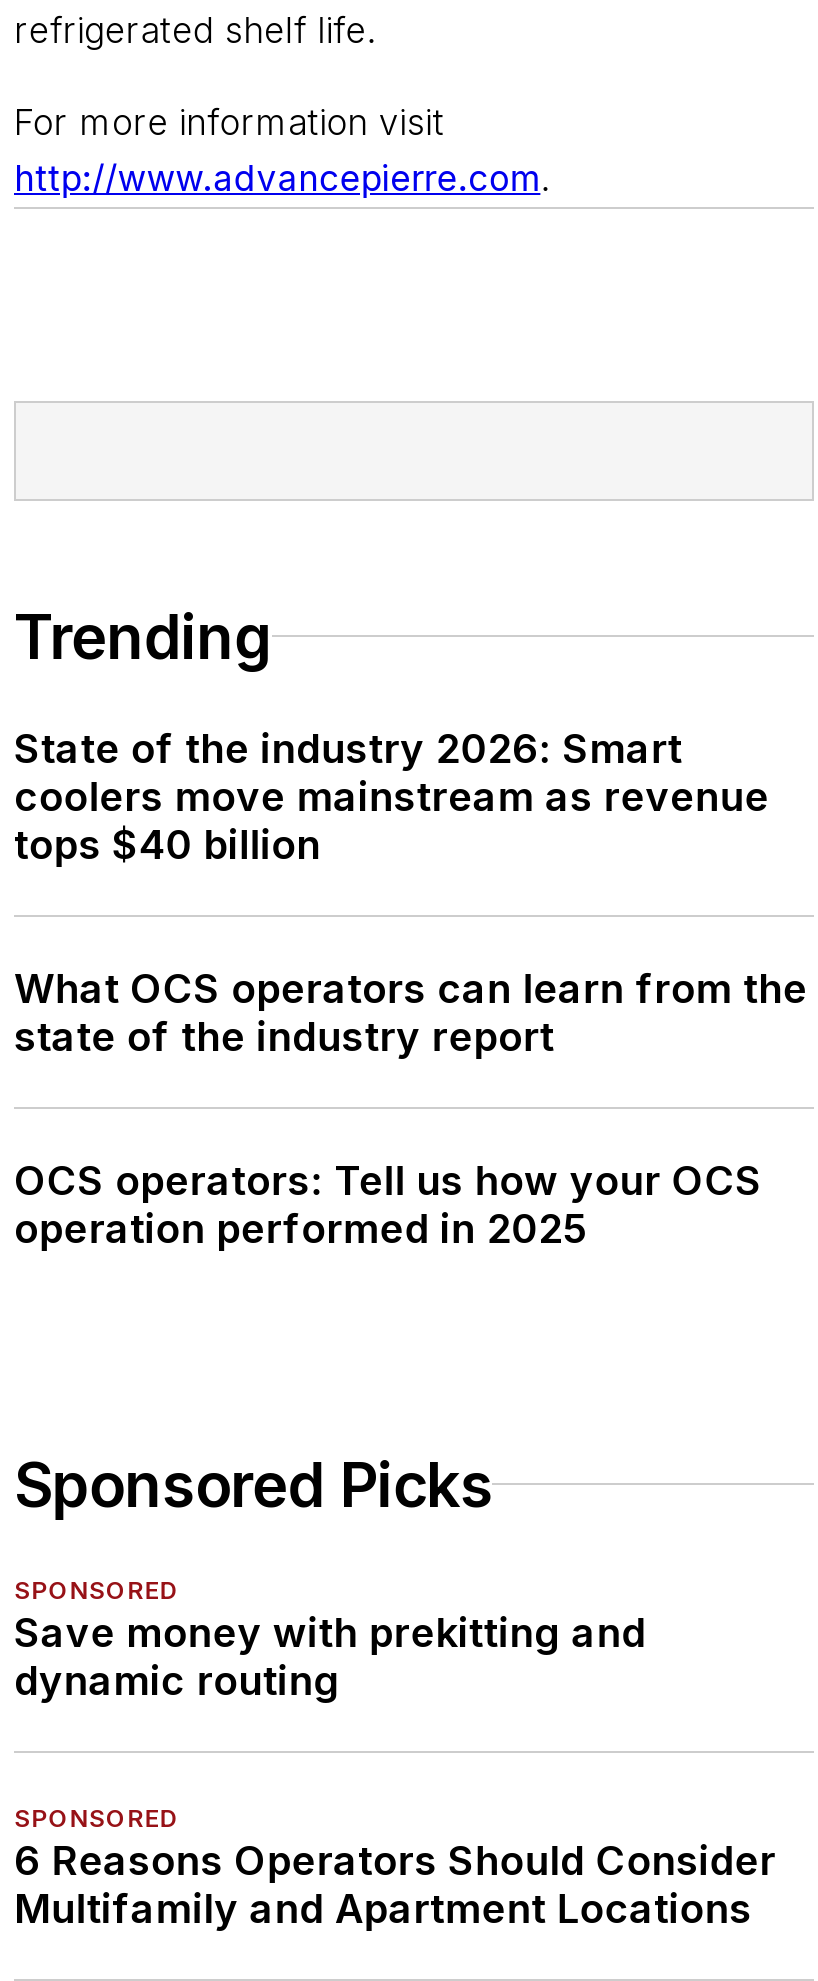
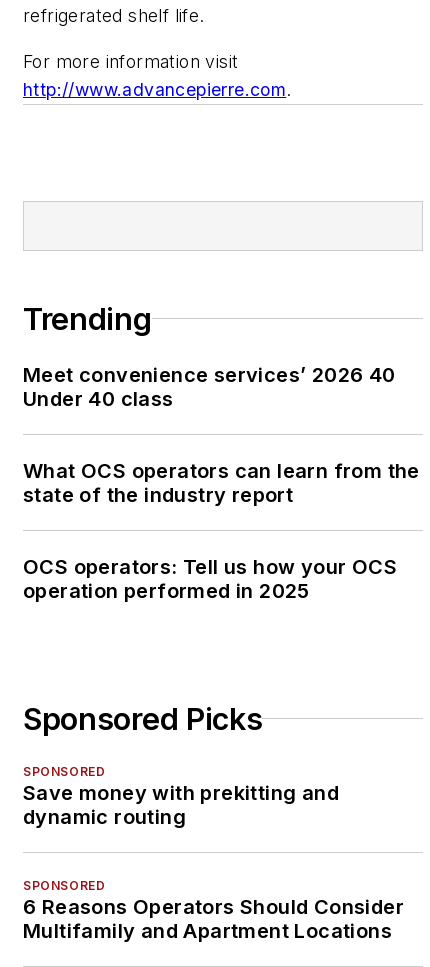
- State of the industry 2026: Smart
- coolers move mainstream as revenue
- tops $40 billion
+ Meet convenience services’ 2026 40
+ Under 40 class
